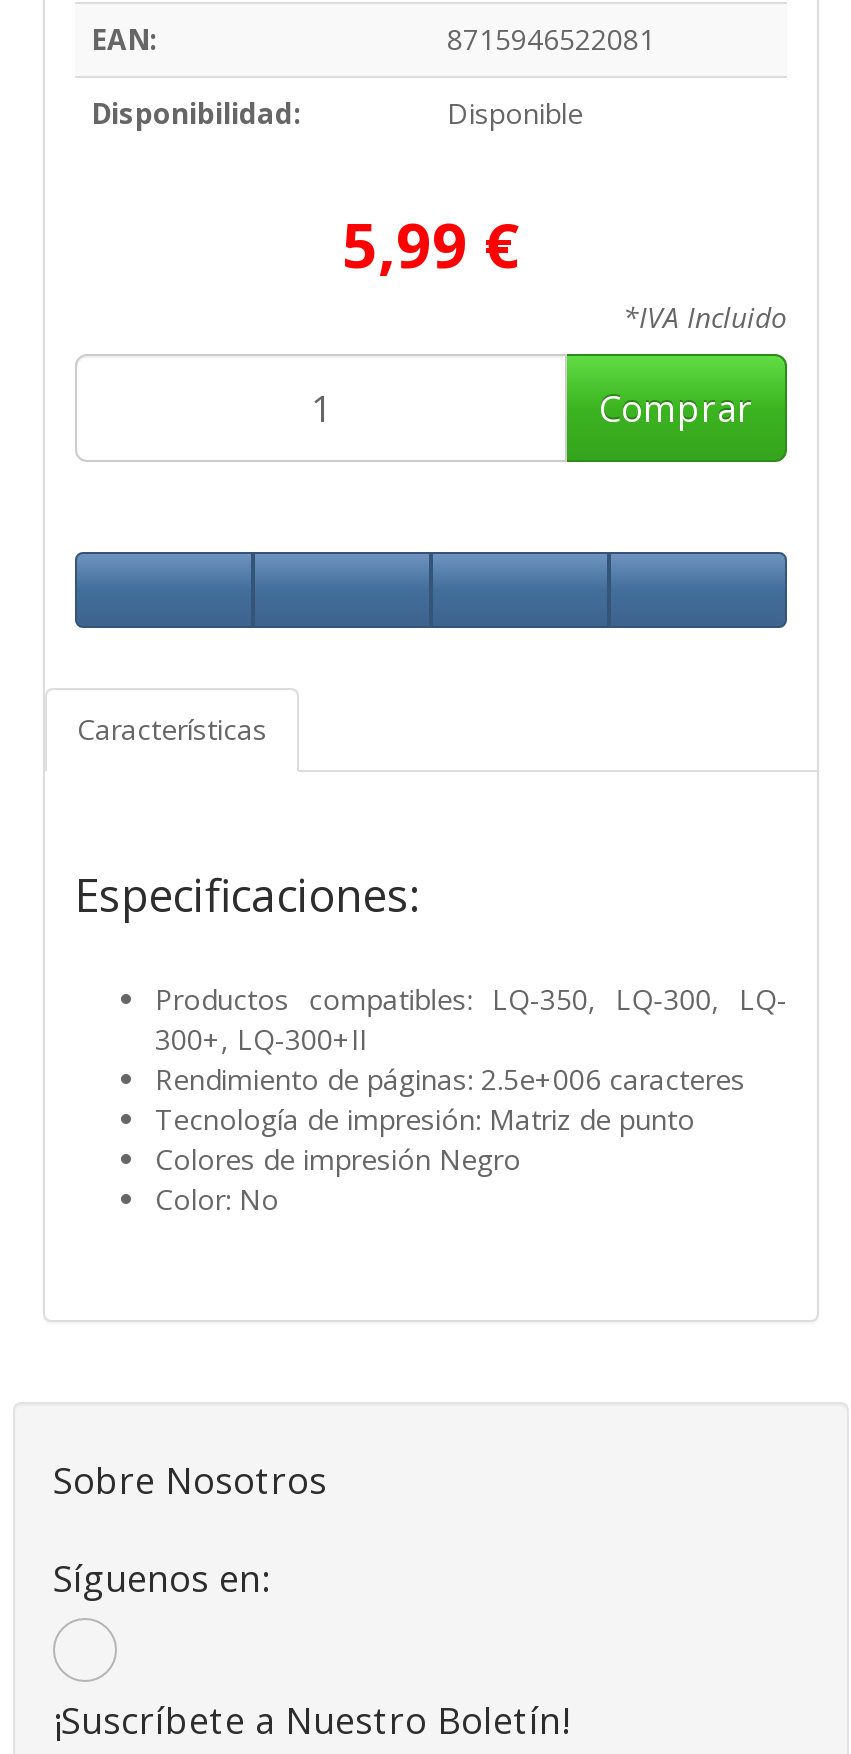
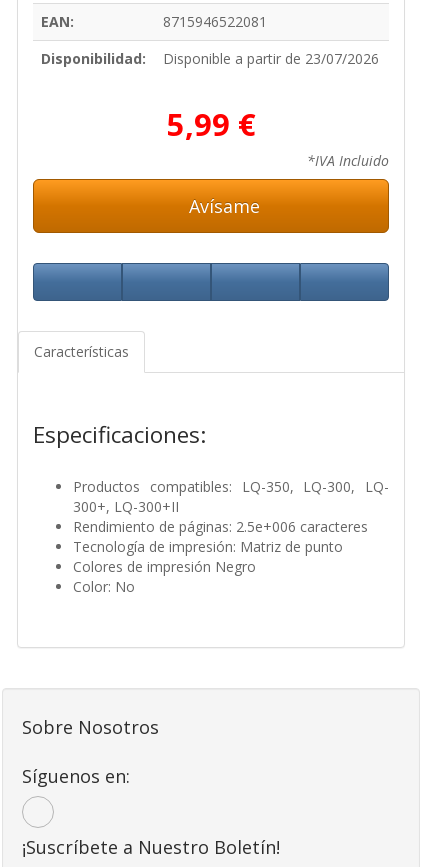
- Disponible
+ Disponible a partir de 23/07/2026

- Comprar
+ Avísame
